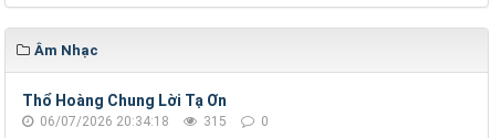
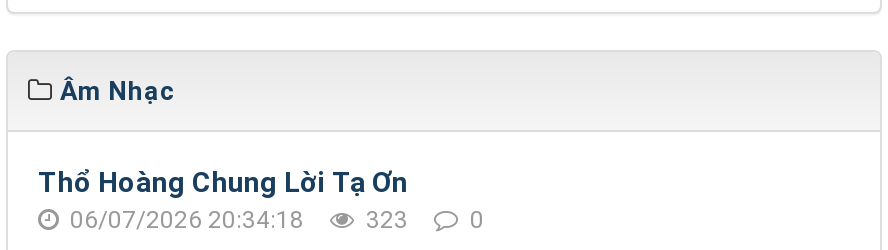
- 06/07/2026 20:34:18 315 0
+ 06/07/2026 20:34:18 323 0
